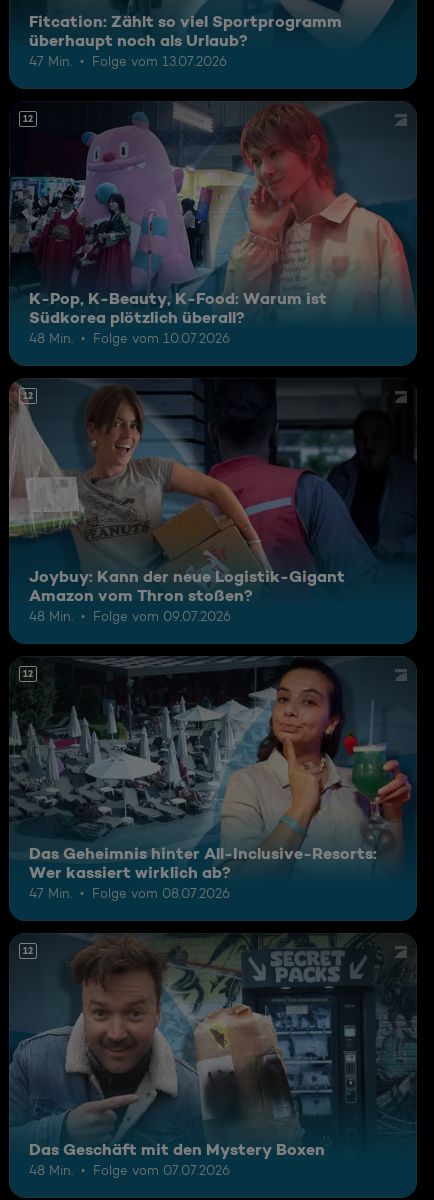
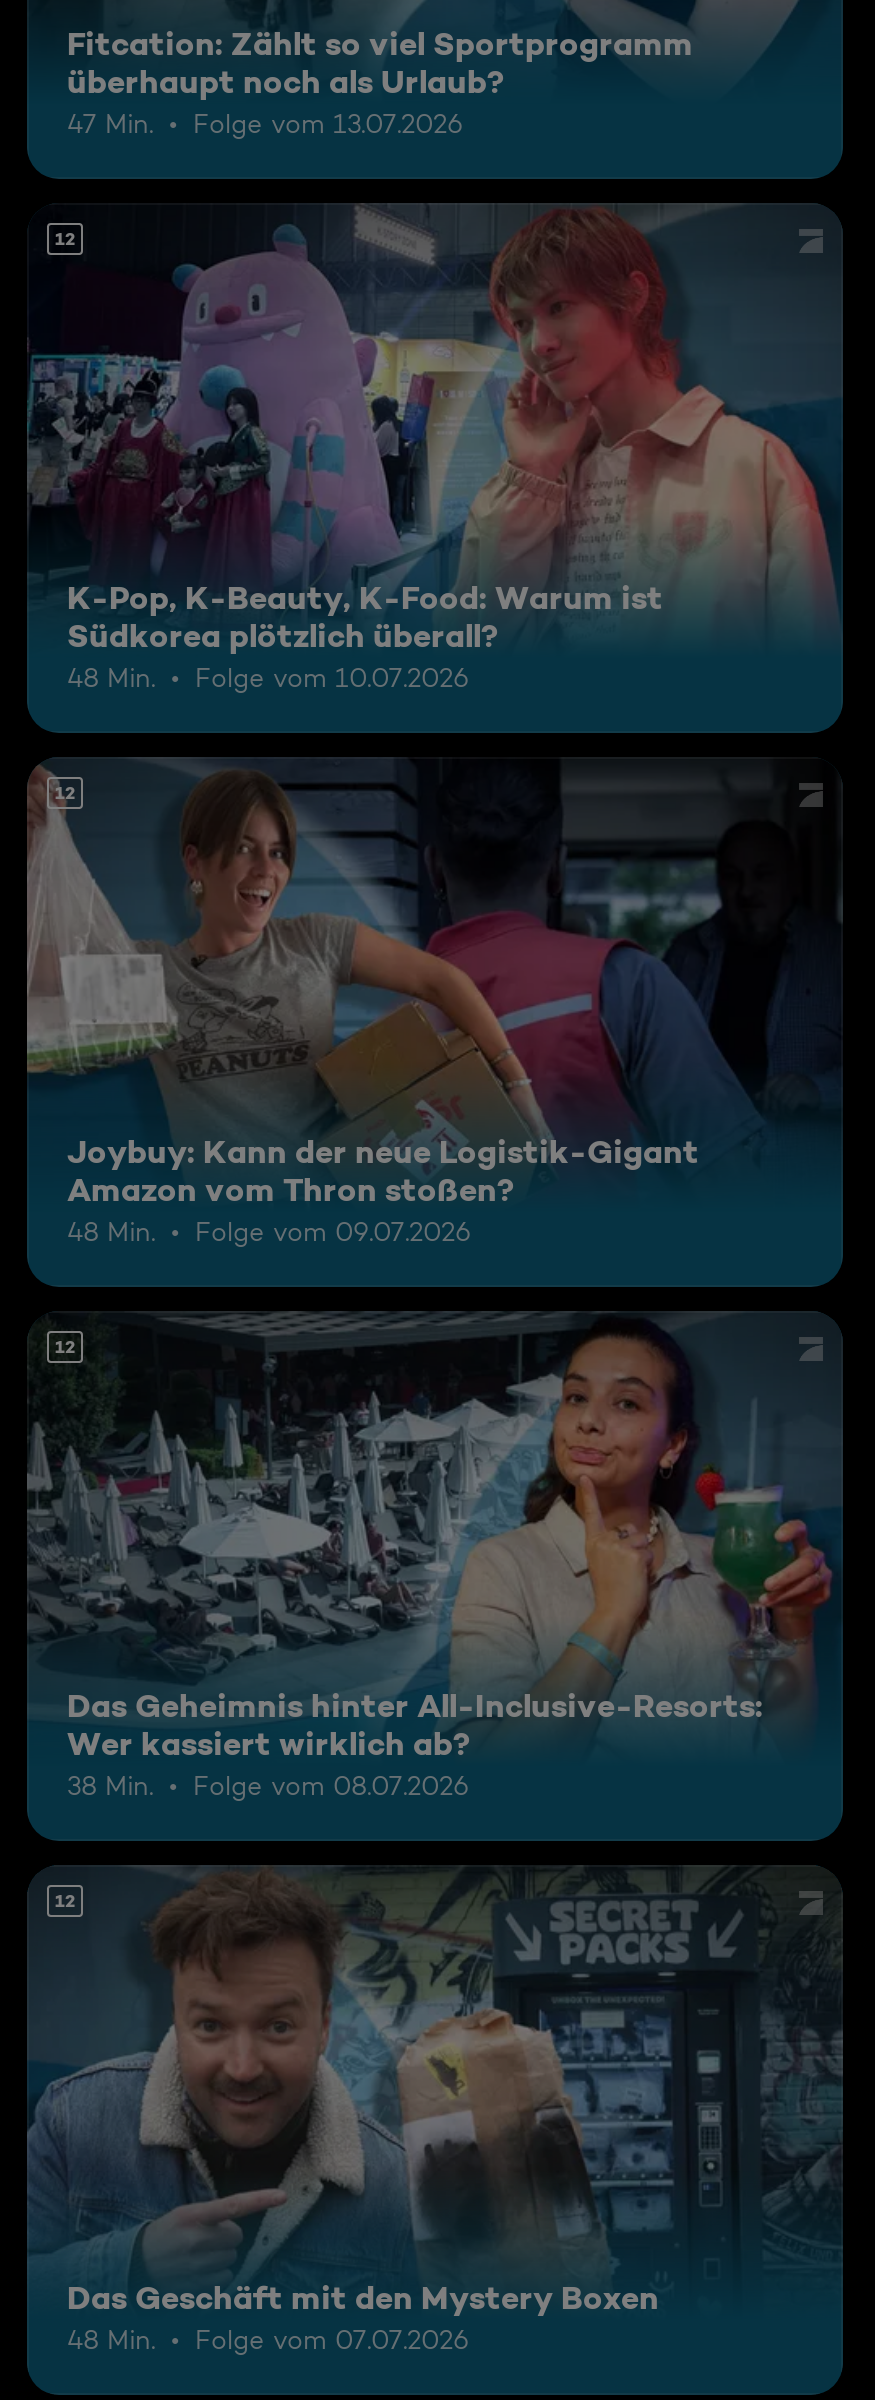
- 47 Min. Folge vom 08.07.2026
+ 38 Min. Folge vom 08.07.2026
